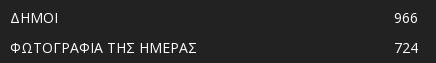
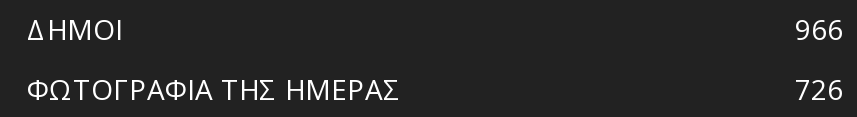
- 724
+ 726
